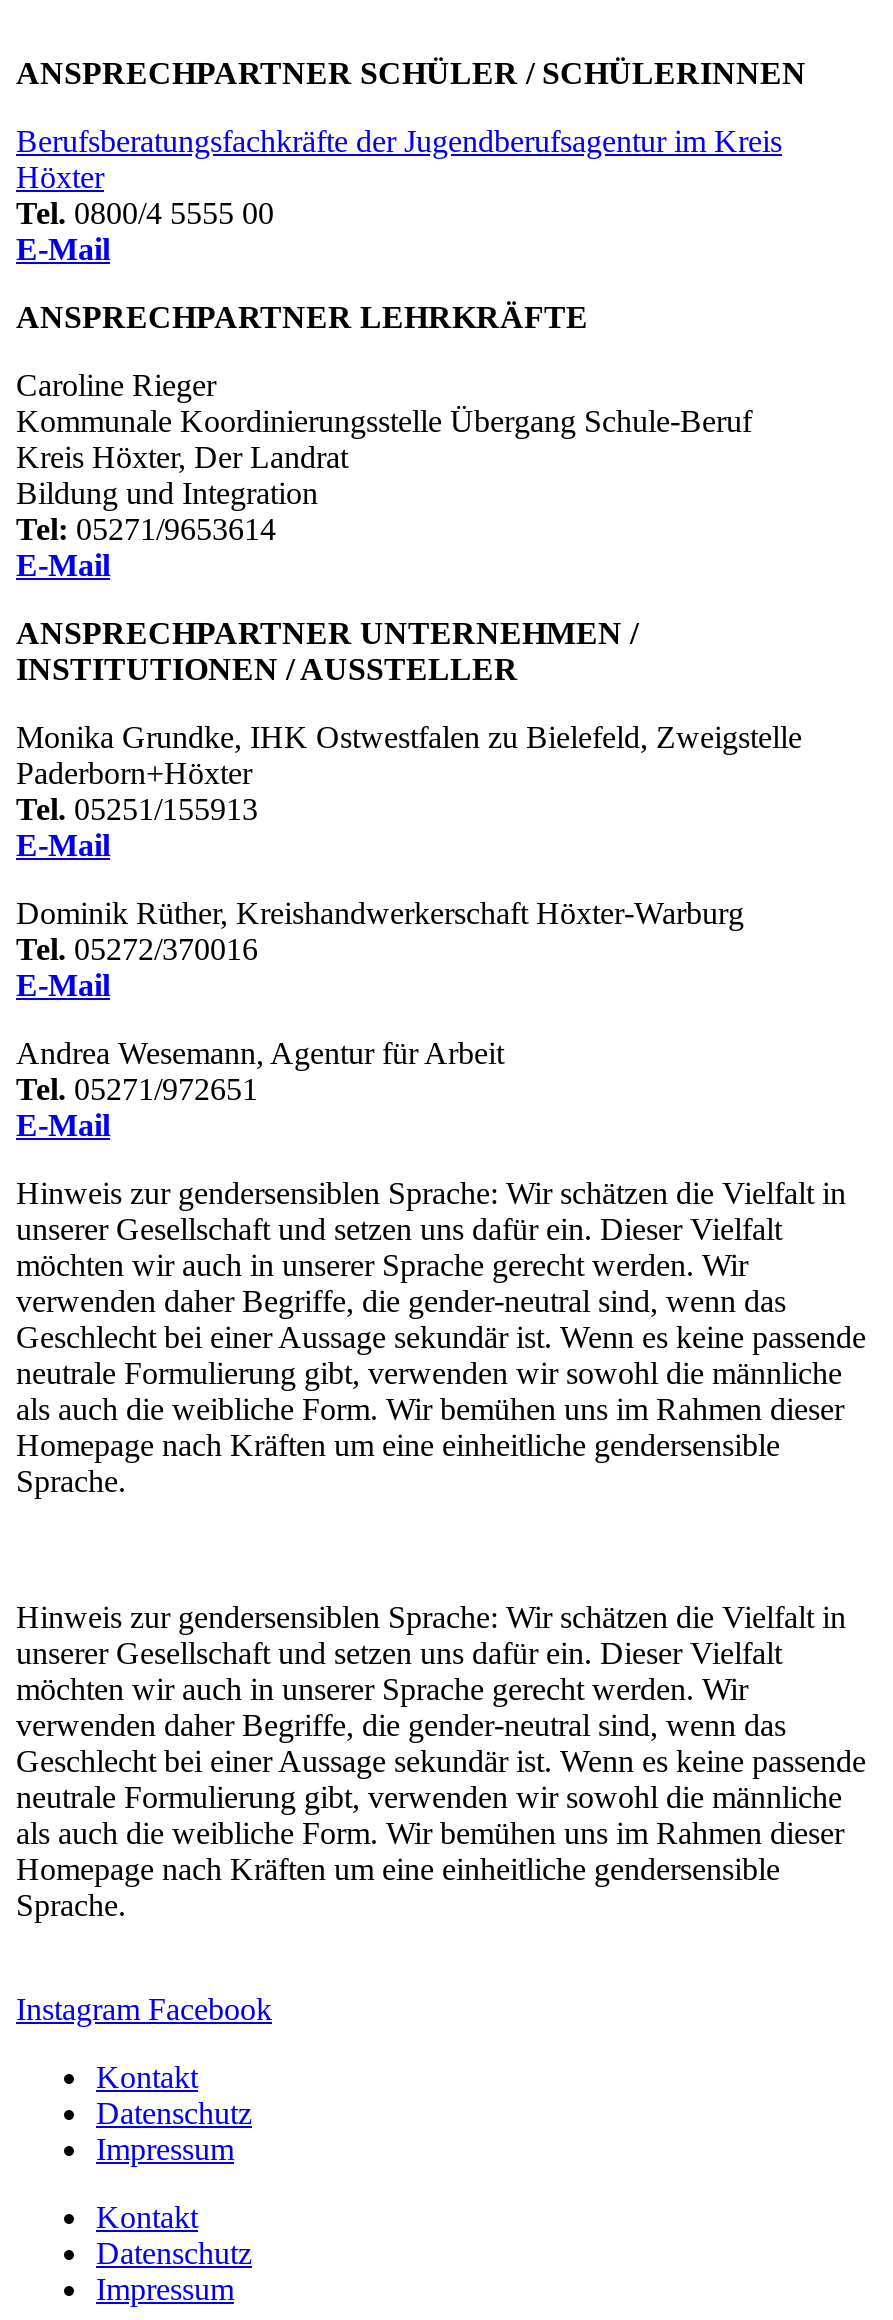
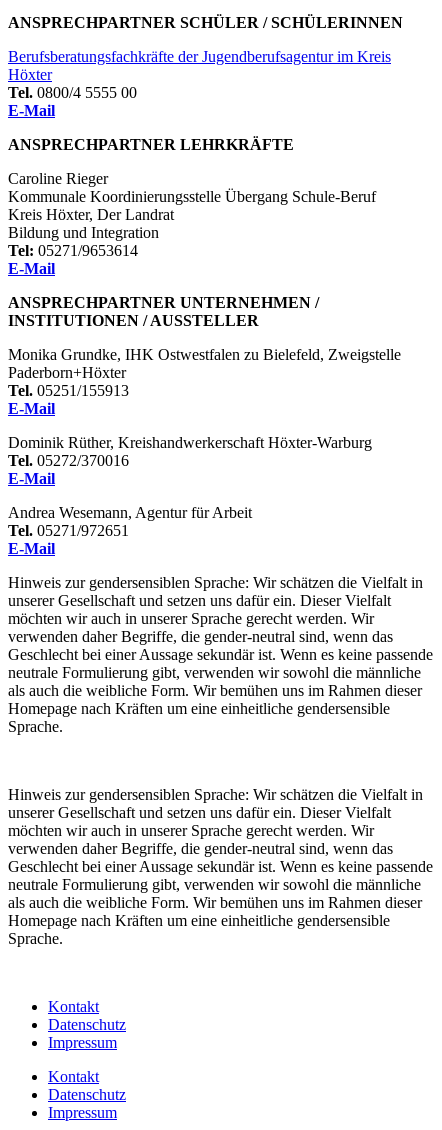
- Instagram Facebook
